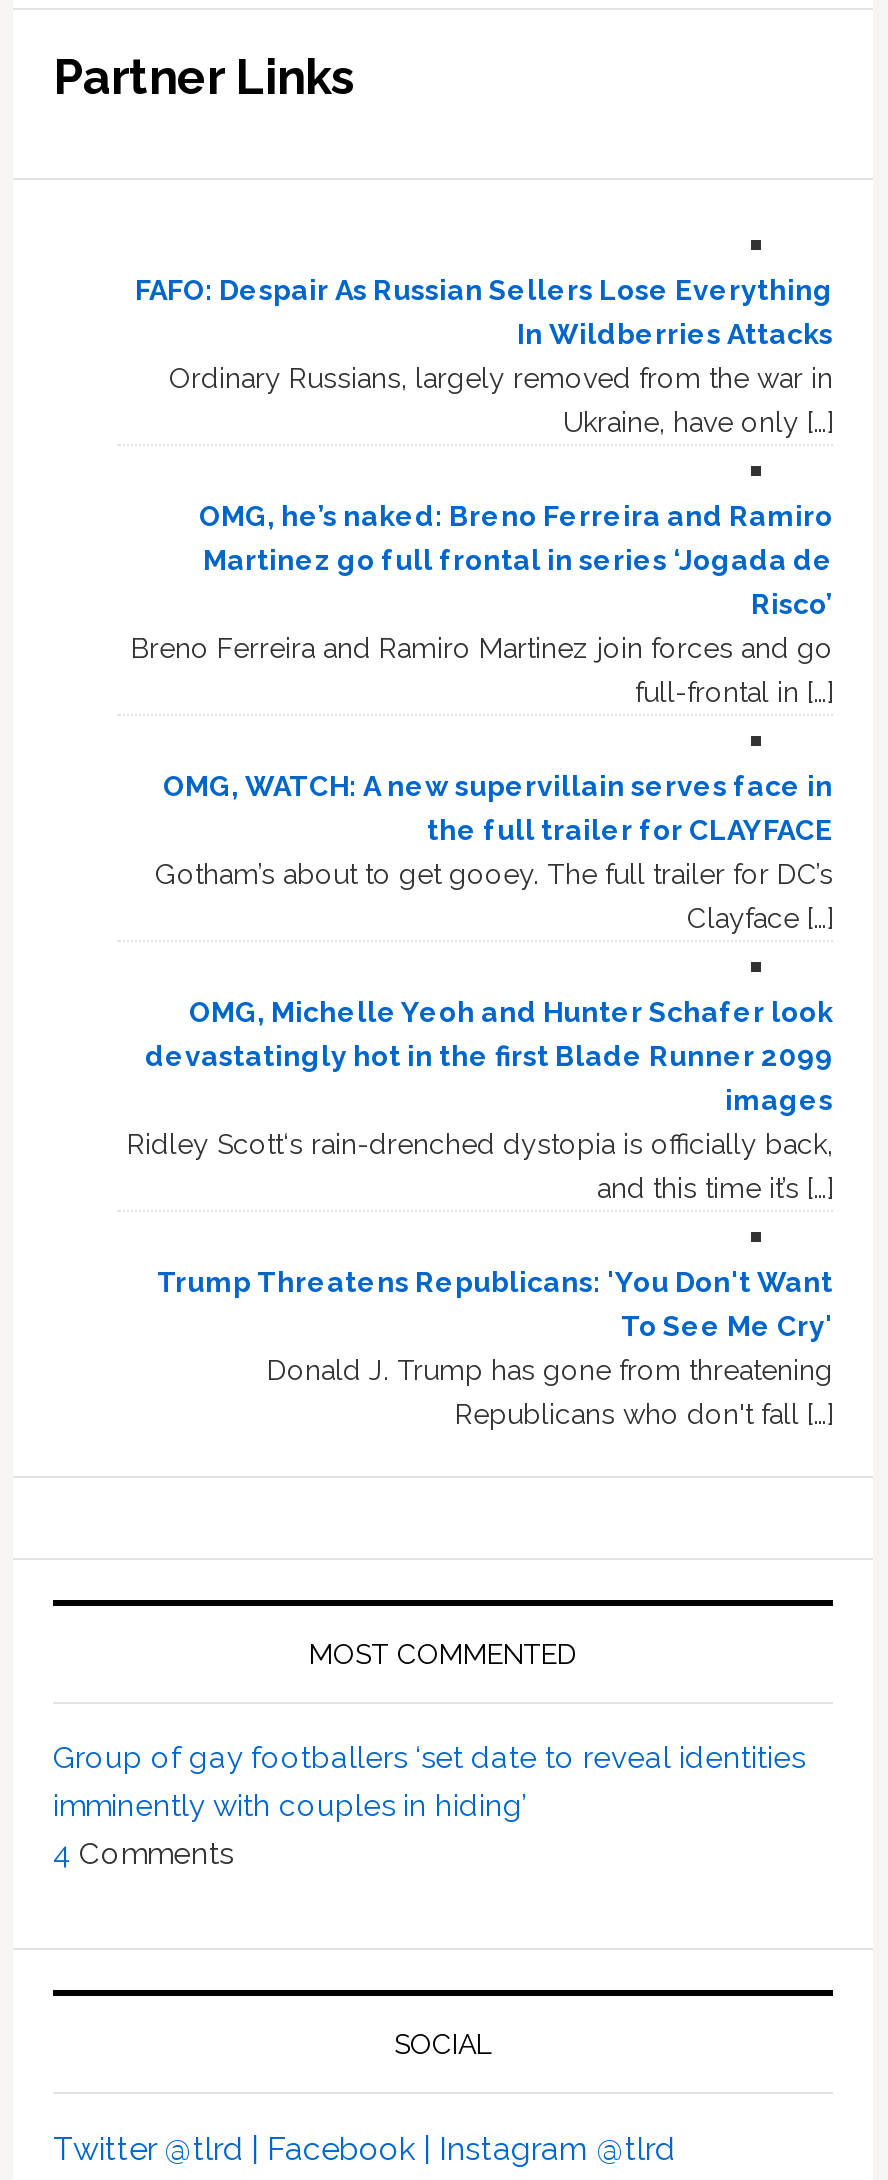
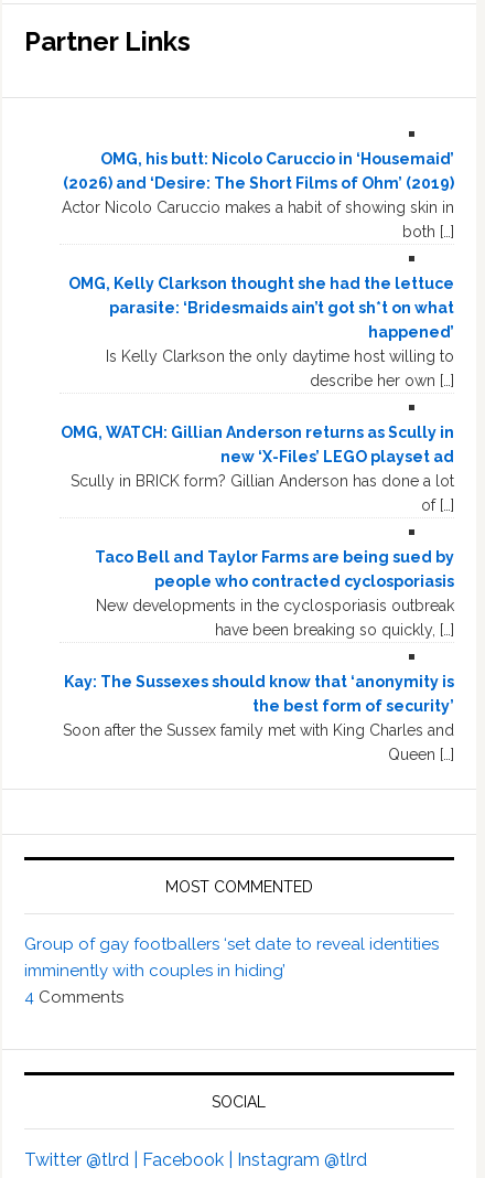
- FAFO: Despair As Russian Sellers Lose Everything
- In Wildberries Attacks
- Ordinary Russians, largely removed from the war in
- Ukraine, have only […]
+ OMG, his butt: Nicolo Caruccio in ‘Housemaid’
+ (2026) and ‘Desire: The Short Films of Ohm’ (2019)
+ Actor Nicolo Caruccio makes a habit of showing skin in
+ both […]

- OMG, he’s naked: Breno Ferreira and Ramiro
- Martinez go full frontal in series ‘Jogada de
- Risco’
- Breno Ferreira and Ramiro Martinez join forces and go
- full-frontal in […]
+ OMG, Kelly Clarkson thought she had the lettuce
+ parasite: ‘Bridesmaids ain’t got sh*t on what
+ happened’
+ Is Kelly Clarkson the only daytime host willing to
+ describe her own […]

- OMG, WATCH: A new supervillain serves face in
- the full trailer for CLAYFACE
- Gotham’s about to get gooey. The full trailer for DC’s
- Clayface […]
+ OMG, WATCH: Gillian Anderson returns as Scully in
+ new ‘X-Files’ LEGO playset ad
+ Scully in BRICK form? Gillian Anderson has done a lot
+ of […]

- OMG, Michelle Yeoh and Hunter Schafer look
- devastatingly hot in the first Blade Runner 2099
- images
- Ridley Scott‘s rain-drenched dystopia is officially back,
- and this time it’s […]
+ Taco Bell and Taylor Farms are being sued by
+ people who contracted cyclosporiasis
+ New developments in the cyclosporiasis outbreak
+ have been breaking so quickly, […]

- Trump Threatens Republicans: 'You Don't Want
- To See Me Cry'
- Donald J. Trump has gone from threatening
- Republicans who don't fall […]
+ Kay: The Sussexes should know that ‘anonymity is
+ the best form of security’
+ Soon after the Sussex family met with King Charles and
+ Queen […]
